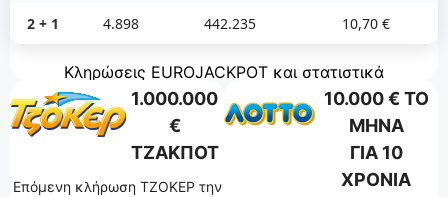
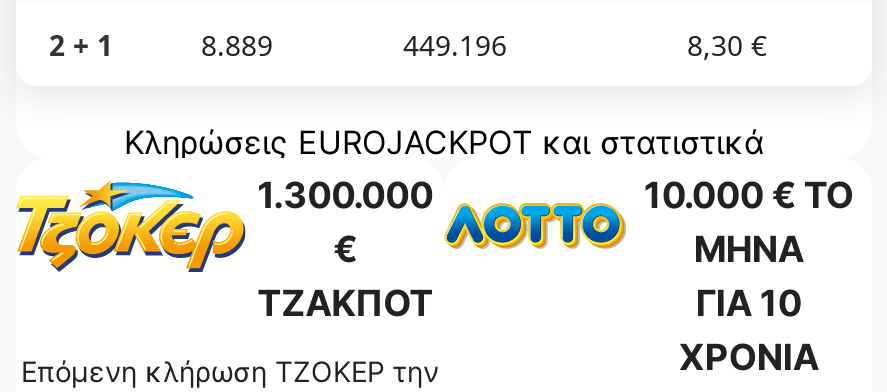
- 4.898
+ 8.889

- 442.235
+ 449.196

- 10,70 €
+ 8,30 €

- 1.000.000
+ 1.300.000
